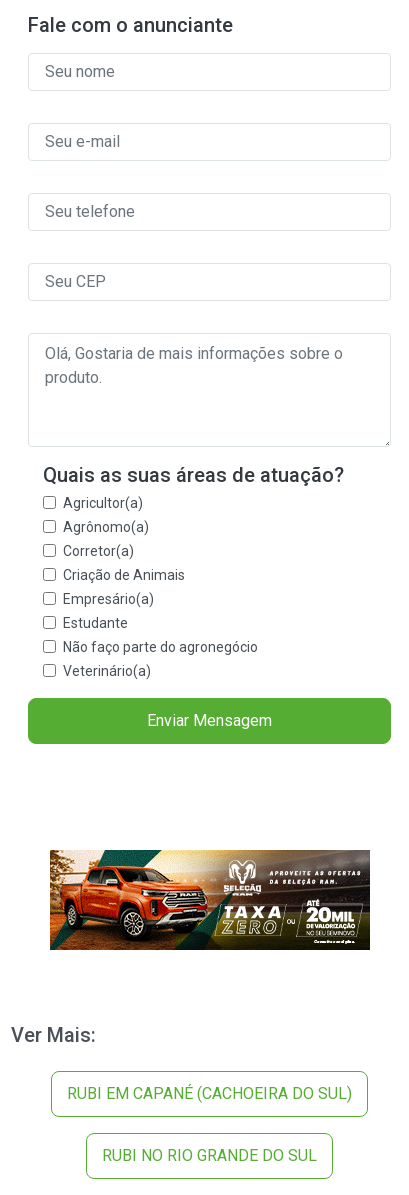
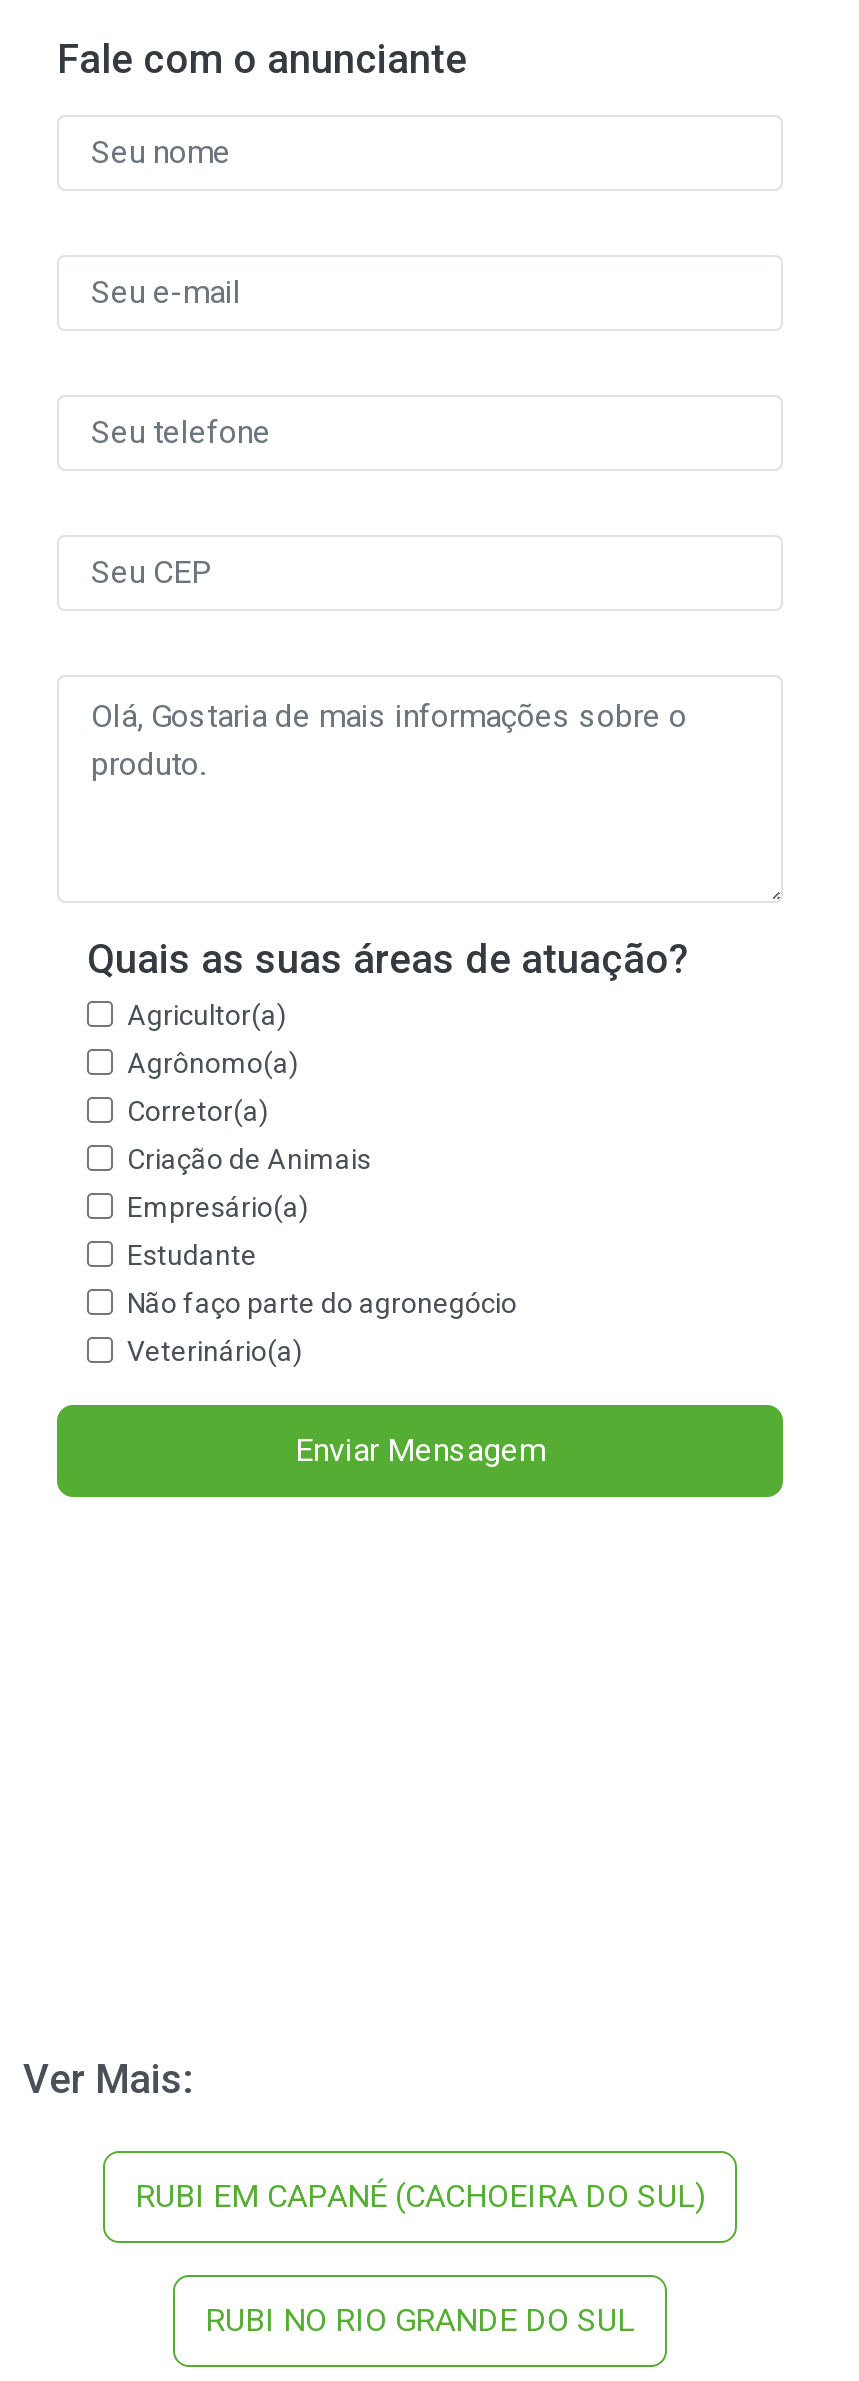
- [image]
